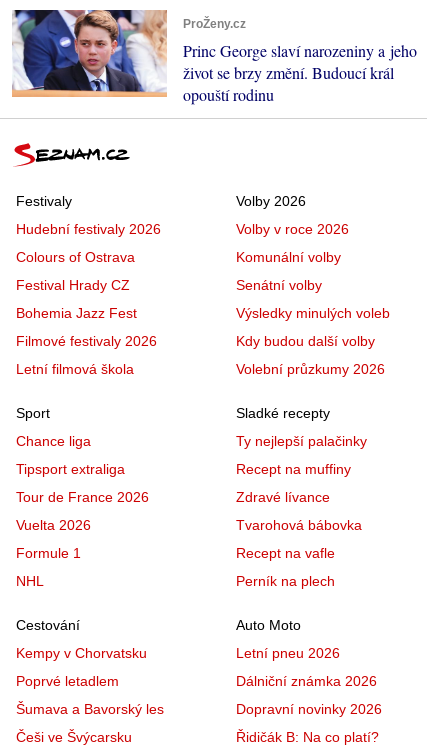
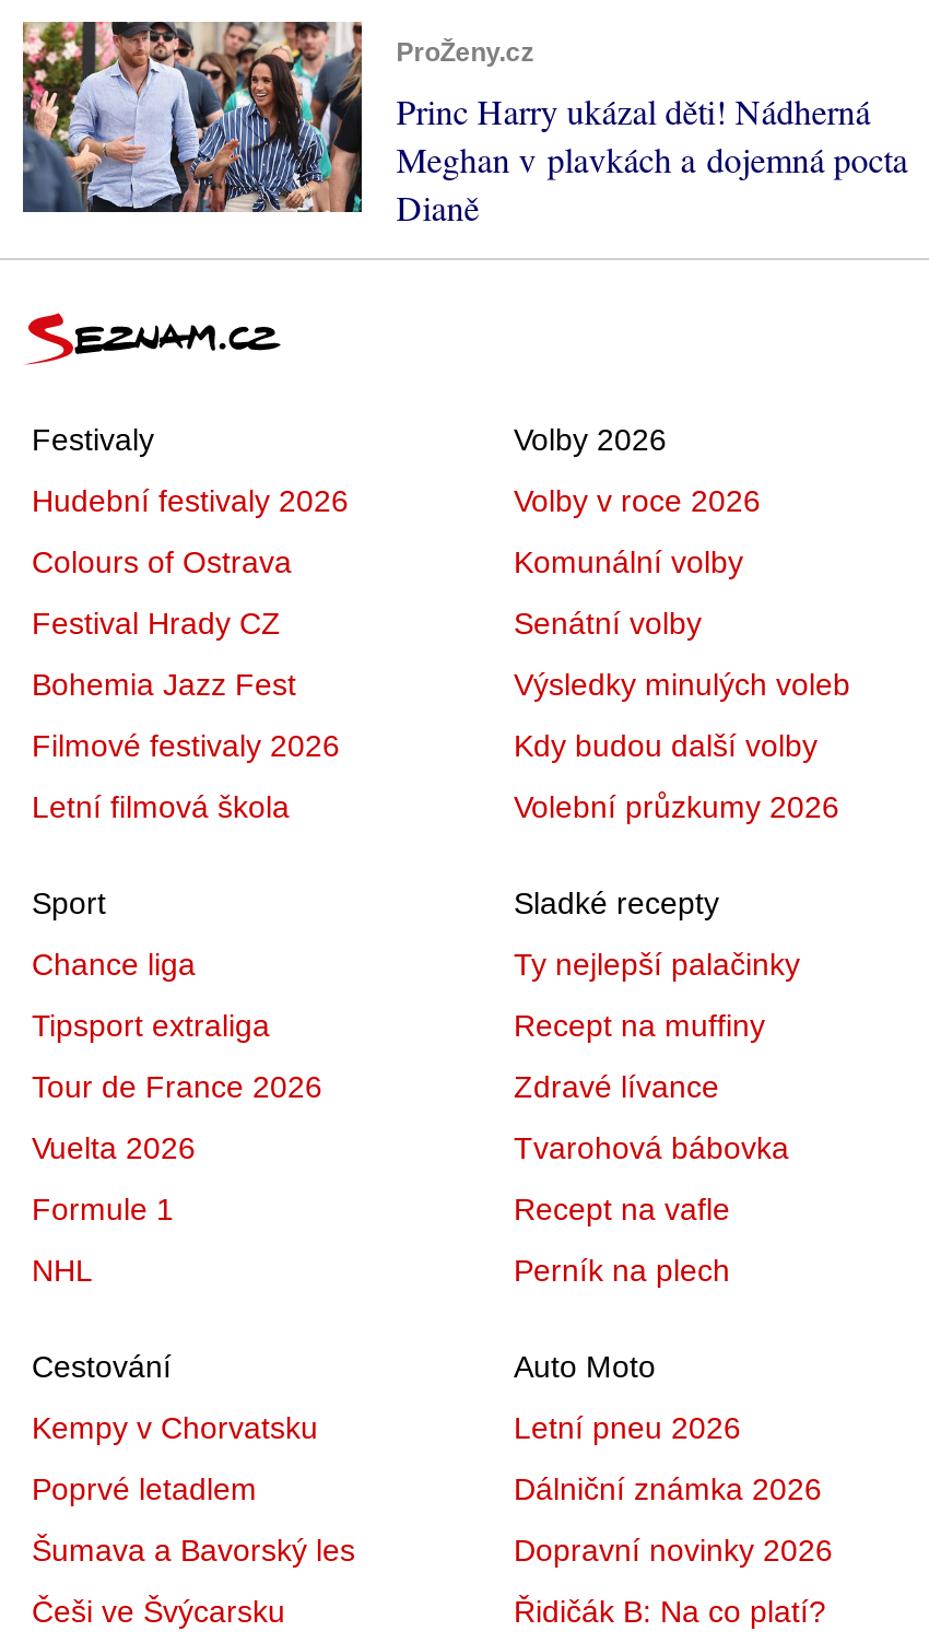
- [image]
- Princ George slaví narozeniny a jeho
- život se brzy změní. Budoucí král
- opouští rodinu
+ [image]
+ Princ Harry ukázal děti! Nádherná
+ Meghan v plavkách a dojemná pocta
+ Dianě
